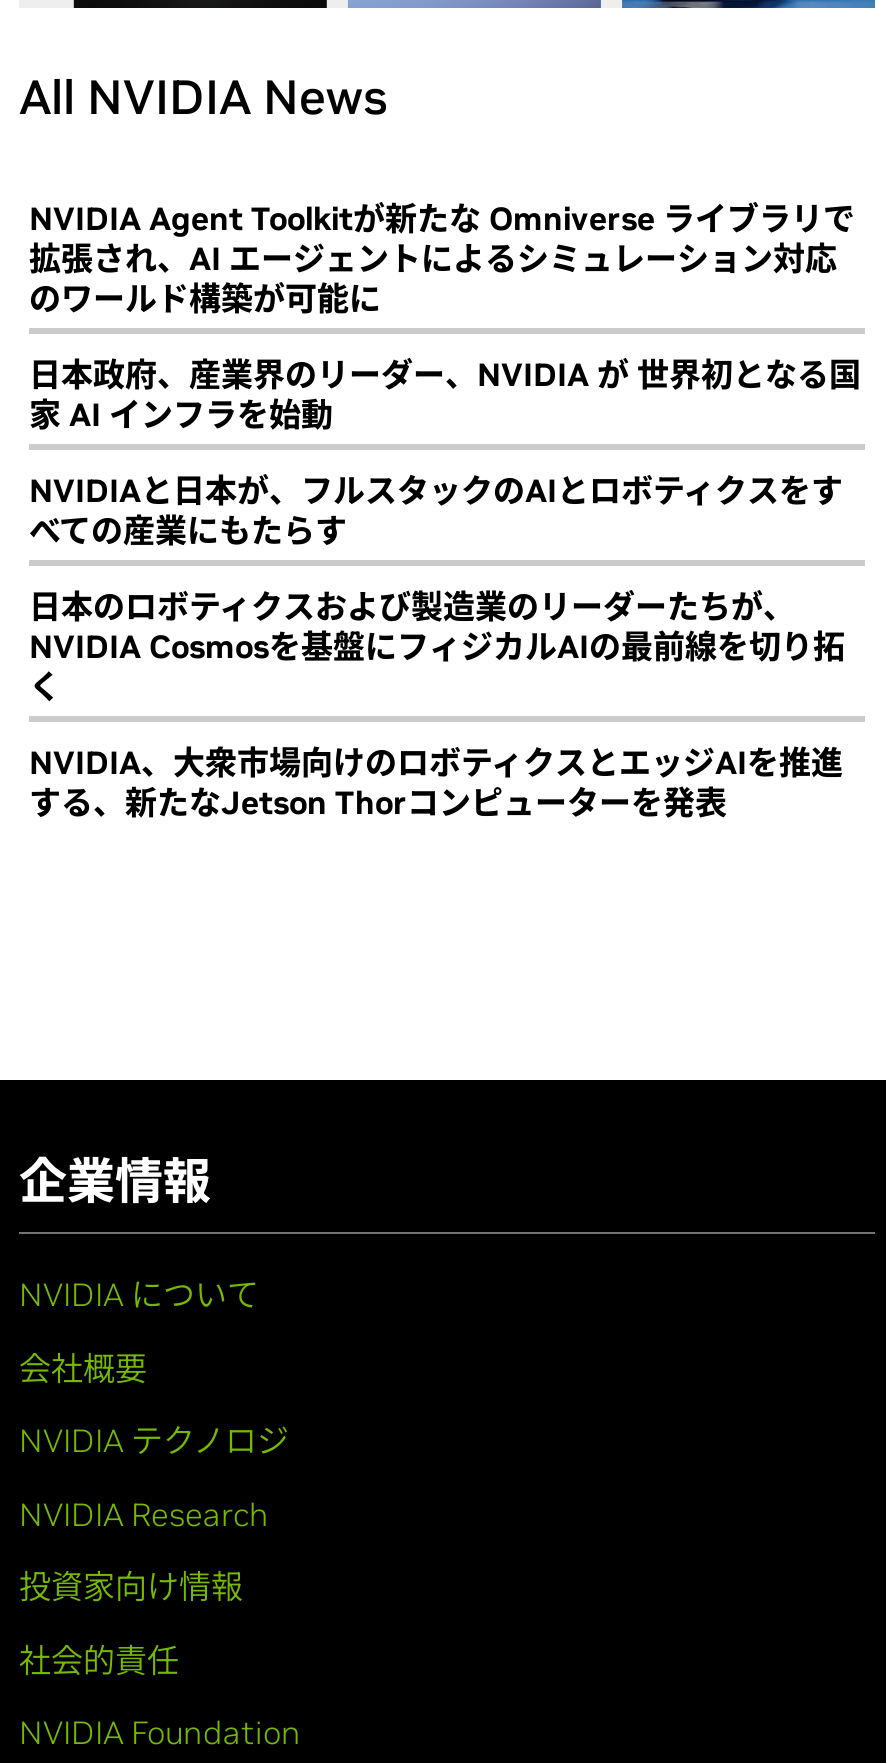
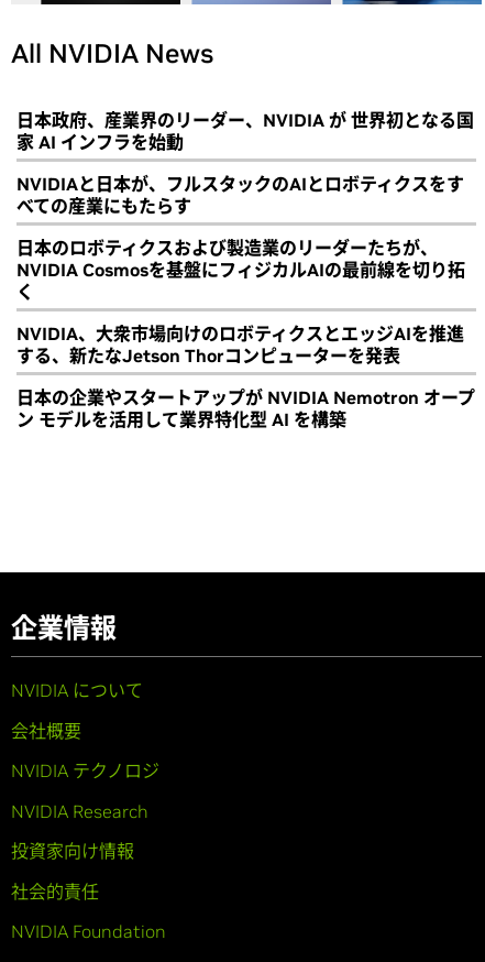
- NVIDIA Agent Toolkitが新たな Omniverse ライブラリで
- 拡張され、AI エージェントによるシミュレーション対応
- のワールド構築が可能に

moved up: 日本政府、産業界のリーダー、NVIDIA が 世界初となる国 | 家 AI インフラを始動 | NVIDIAと日本が、フルスタックのAIとロボティクスをす | ... | NVIDIA、大衆市場向けのロボティクスとエッジAIを推進 | する、新たなJetson Thorコンピューターを発表

+ 日本の企業やスタートアップが NVIDIA Nemotron オープ
+ ン モデルを活用して業界特化型 AI を構築
